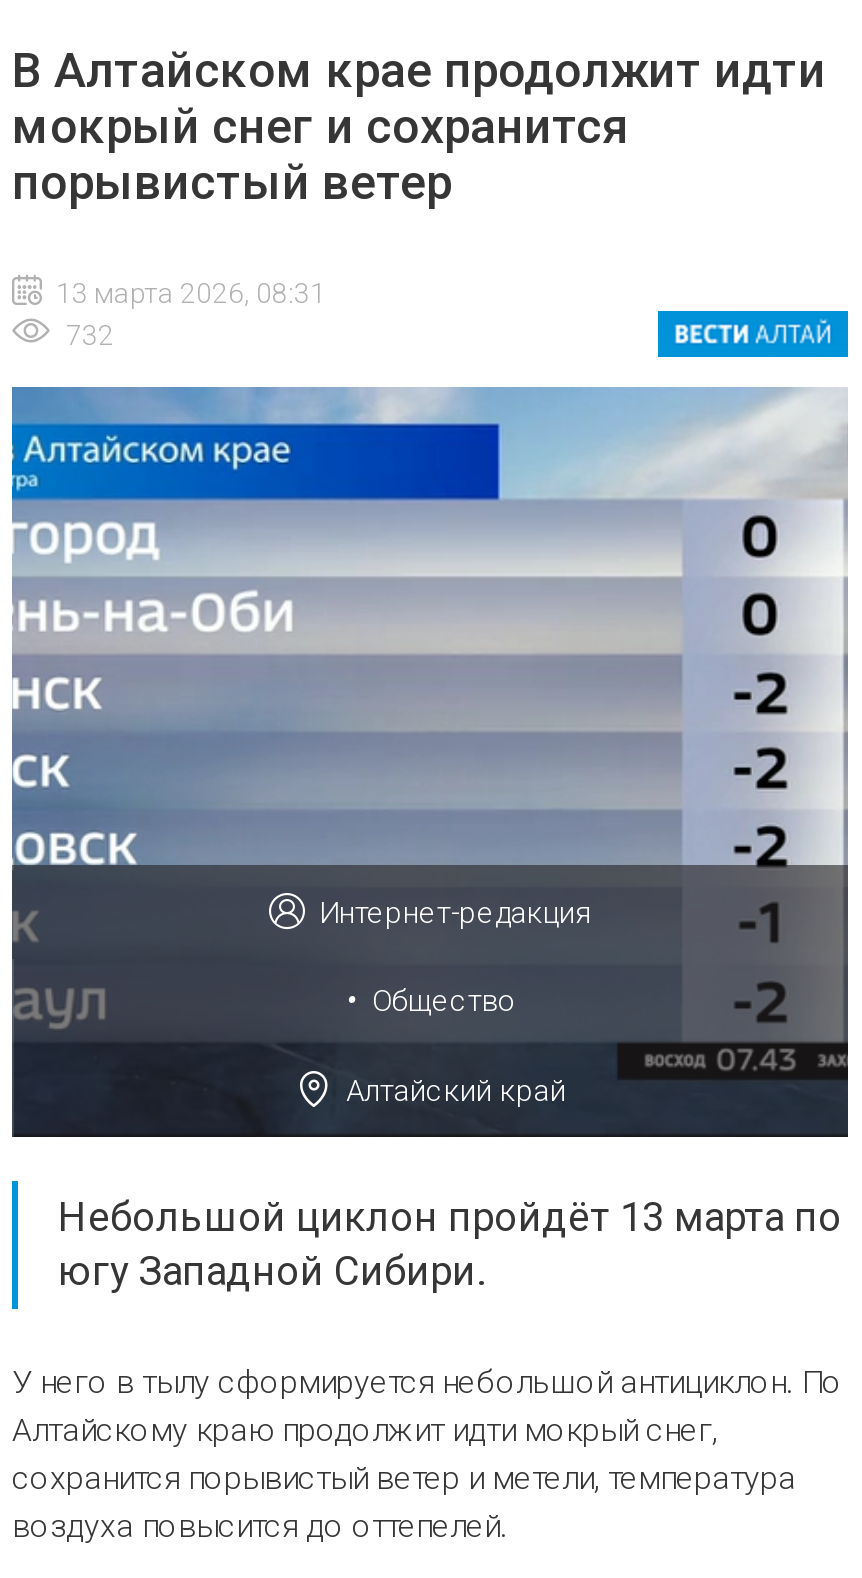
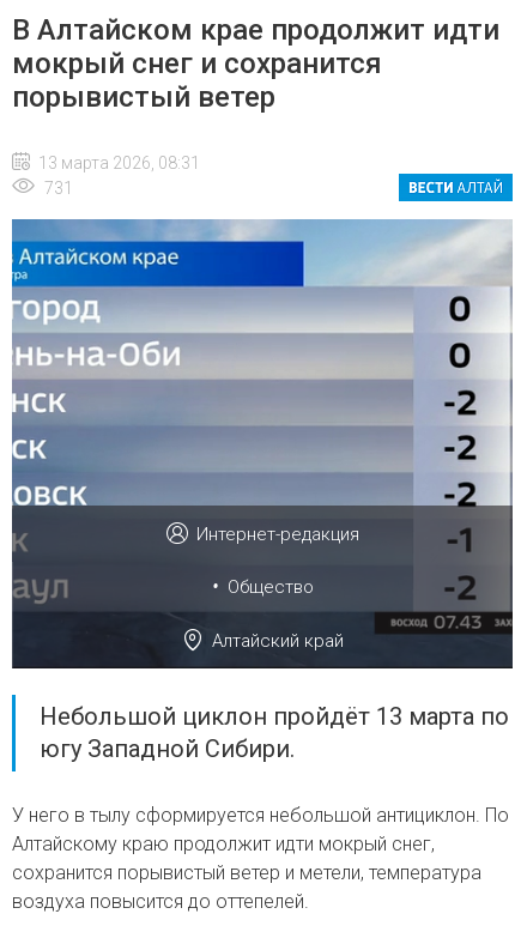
- 732
+ 731
